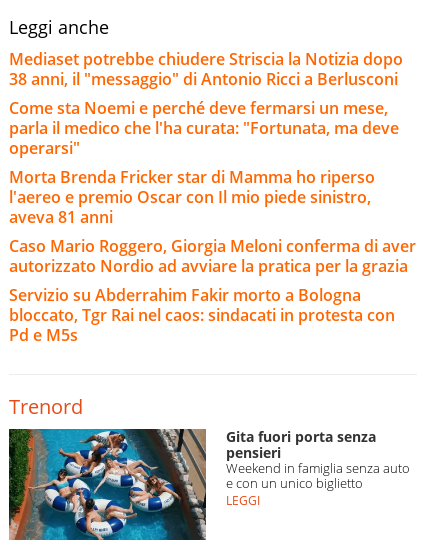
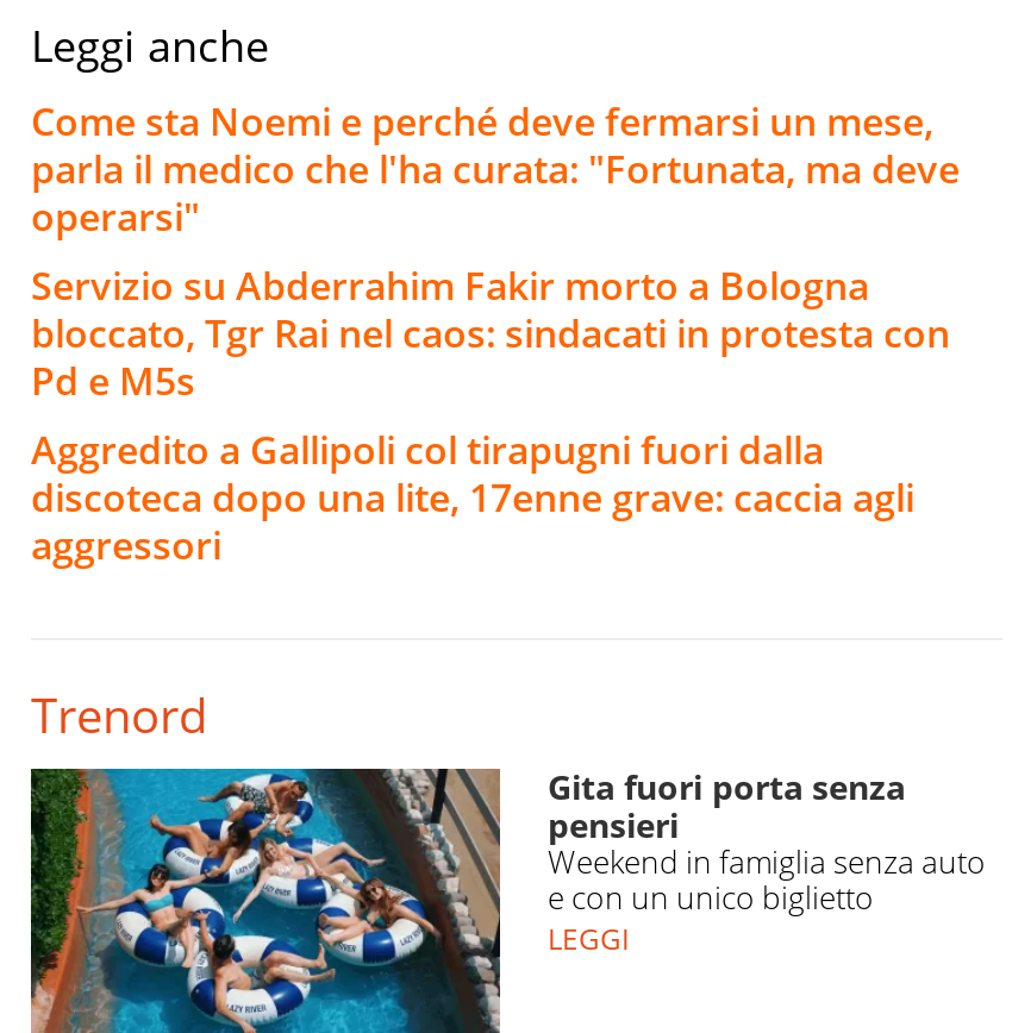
- Mediaset potrebbe chiudere Striscia la Notizia dopo
- 38 anni, il "messaggio" di Antonio Ricci a Berlusconi

- Morta Brenda Fricker star di Mamma ho riperso
- l'aereo e premio Oscar con Il mio piede sinistro,
- aveva 81 anni
- Caso Mario Roggero, Giorgia Meloni conferma di aver
- autorizzato Nordio ad avviare la pratica per la grazia

moved up: Servizio su Abderrahim Fakir morto a Bologna | bloccato, Tgr Rai nel caos: sindacati in protesta con | Pd e M5s

+ Aggredito a Gallipoli col tirapugni fuori dalla
+ discoteca dopo una lite, 17enne grave: caccia agli
+ aggressori
